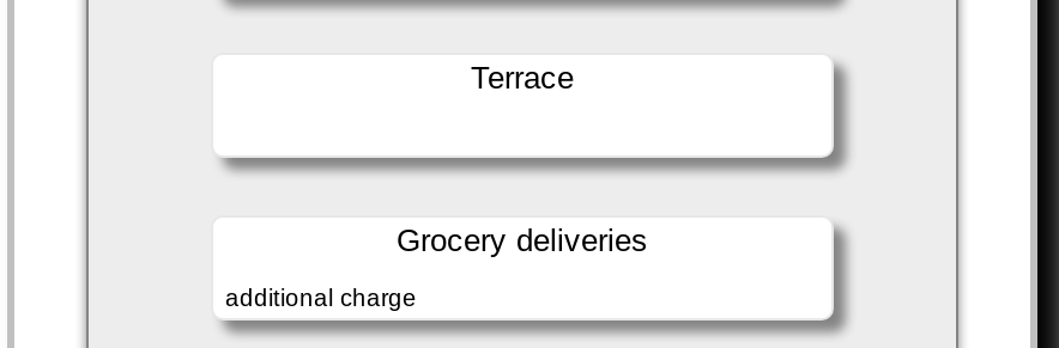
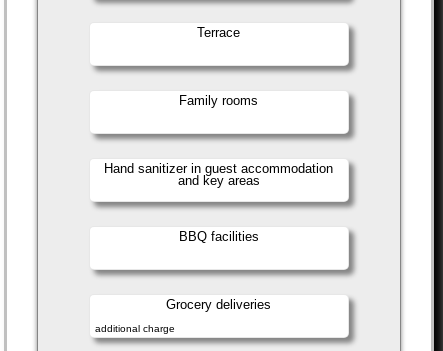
+ Hand sanitizer in guest accommodation
+ and key areas

+ BBQ facilities

+ Family rooms
